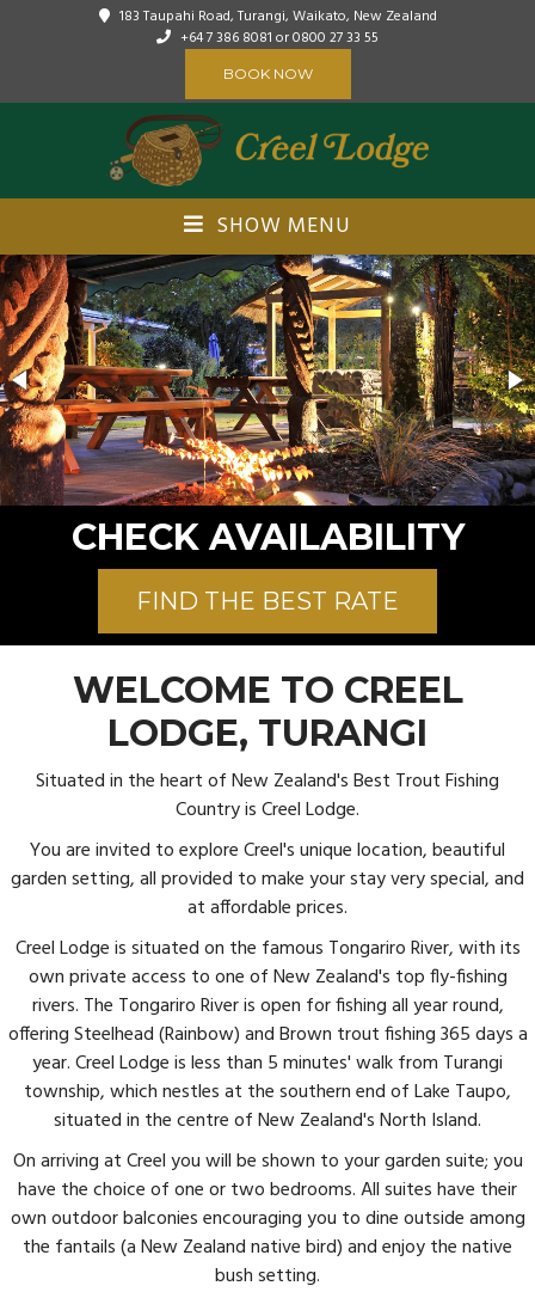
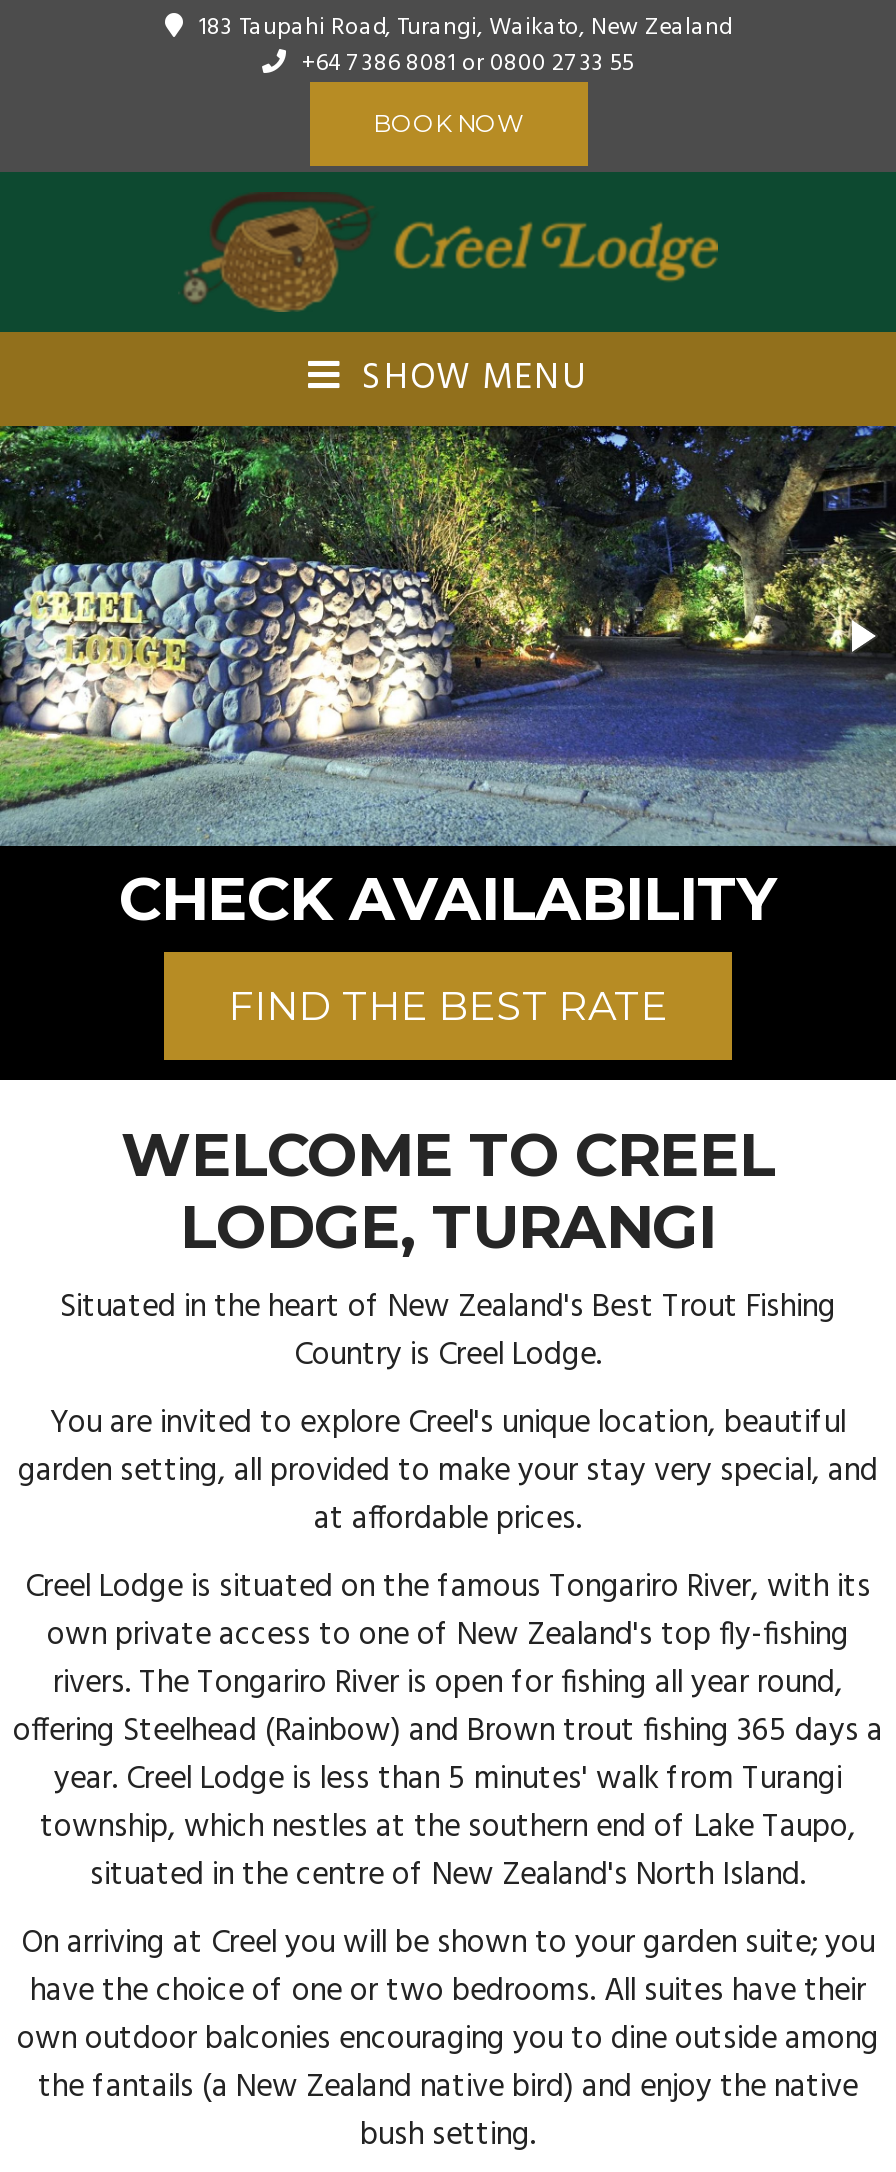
- [image]
+ [image]
